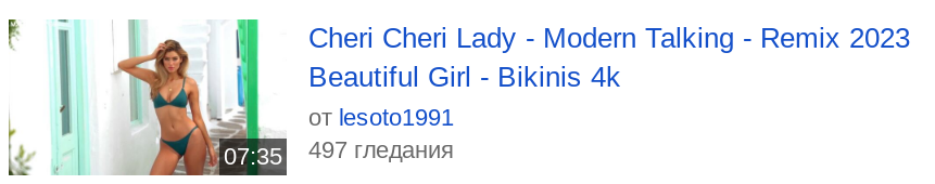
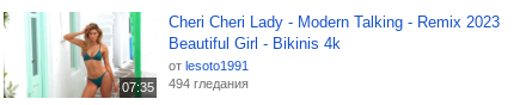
- 07:35 497 гледания
+ 07:35 494 гледания
